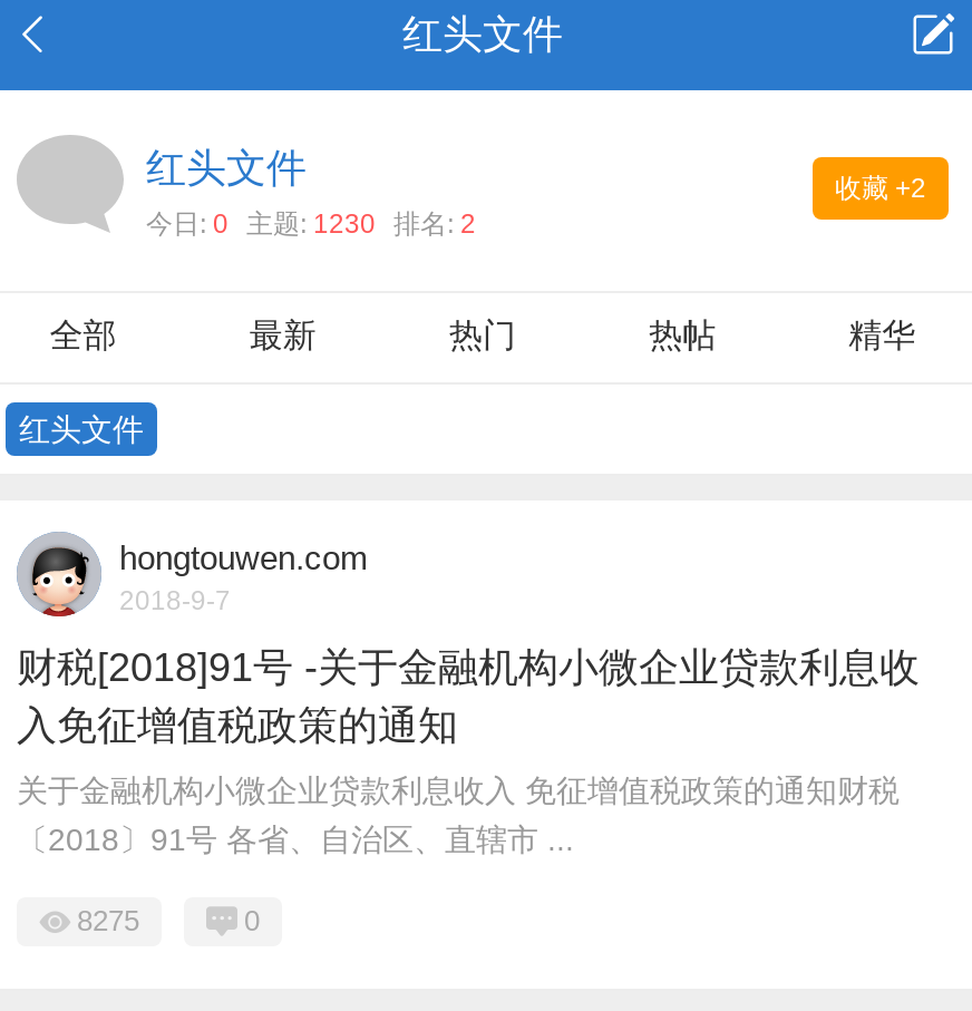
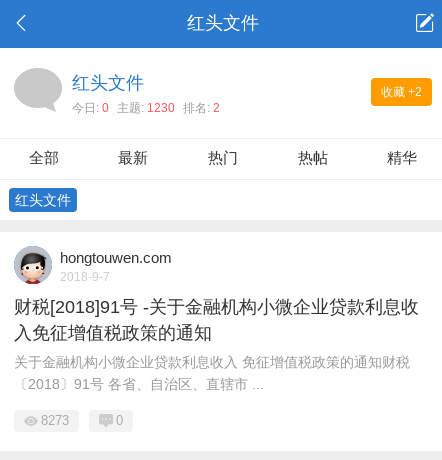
- 8275
+ 8273
